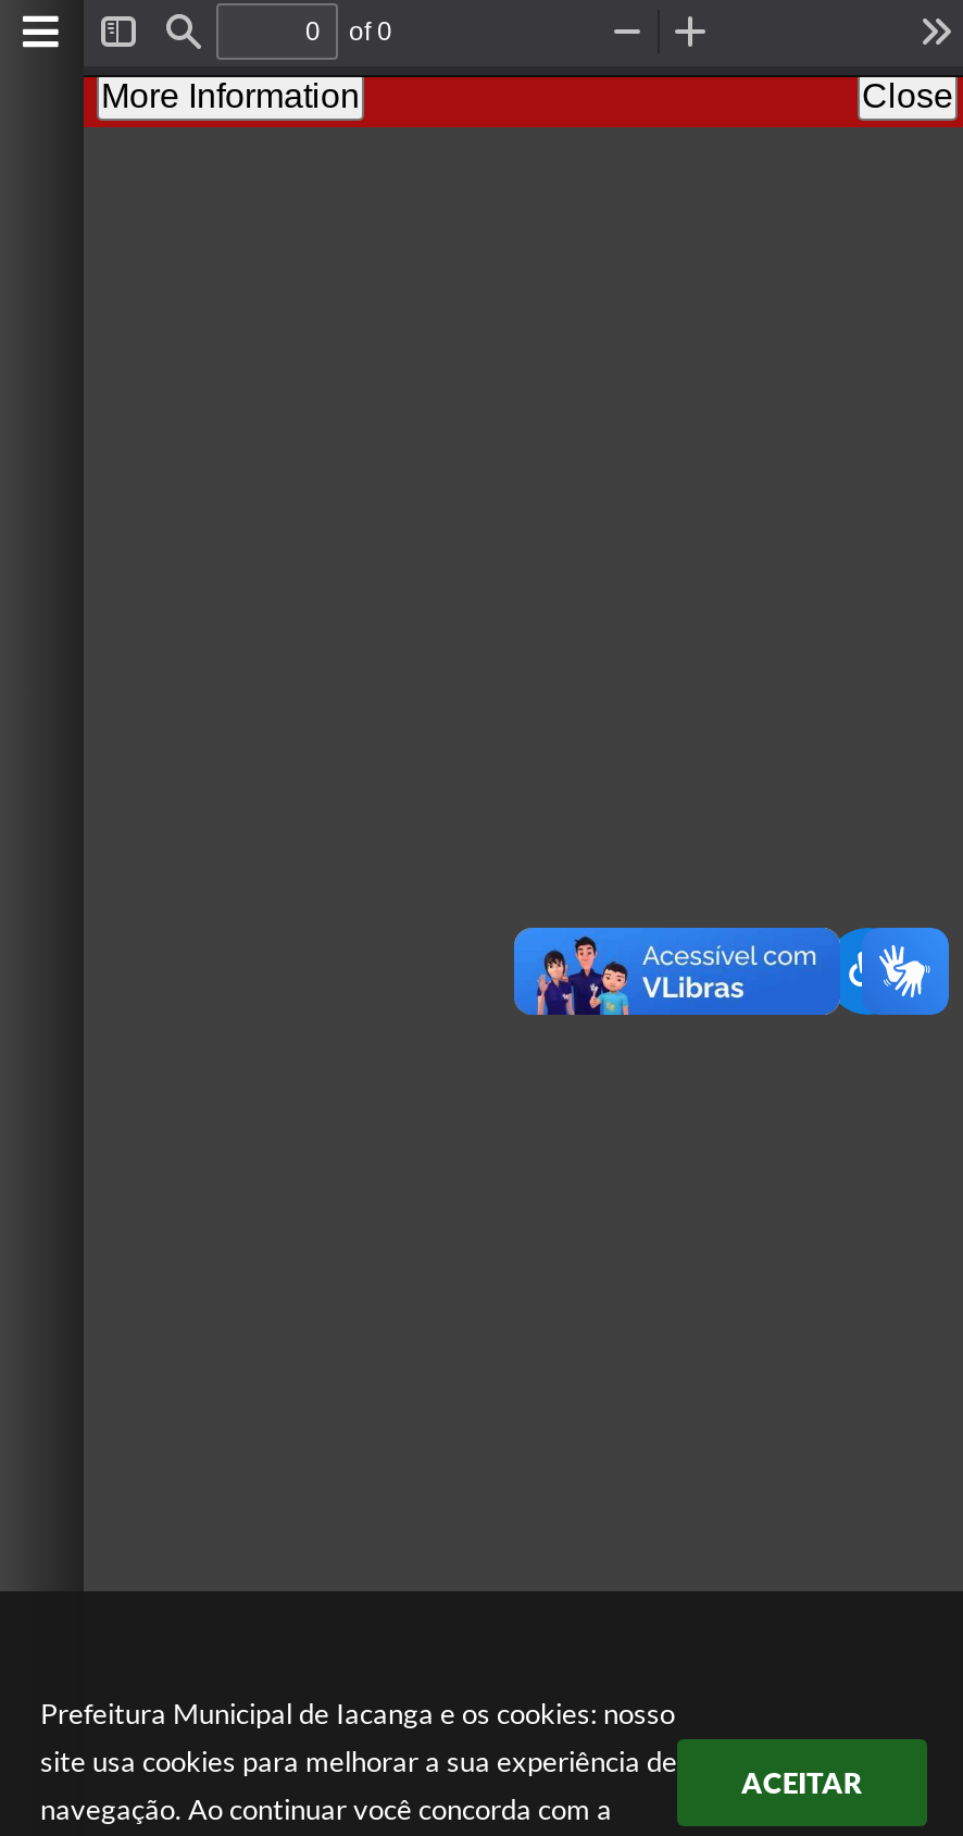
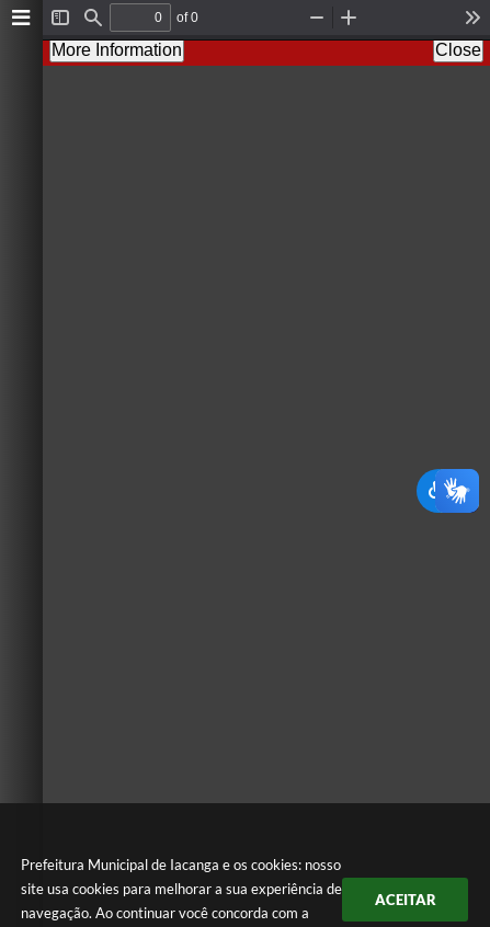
- [image]
